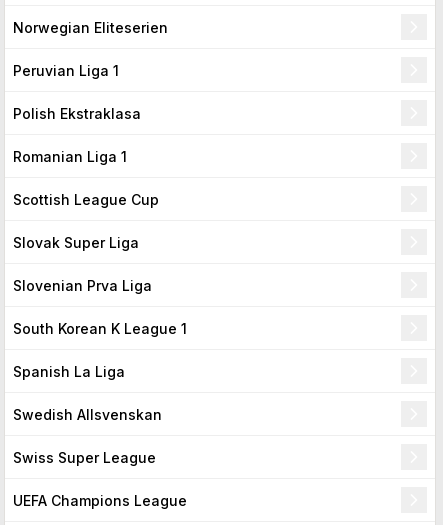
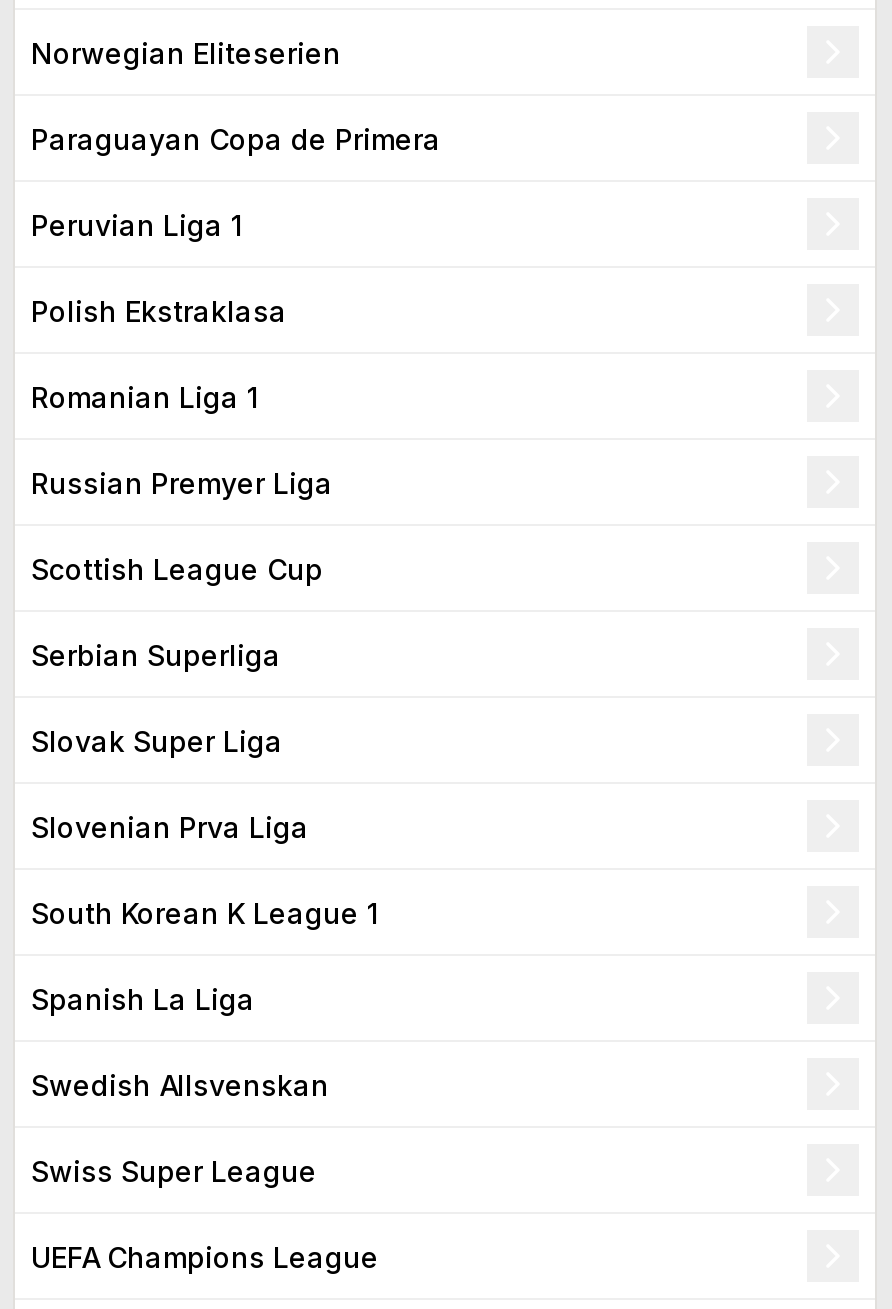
+ Paraguayan Copa de Primera

+ Russian Premyer Liga

+ Serbian Superliga
